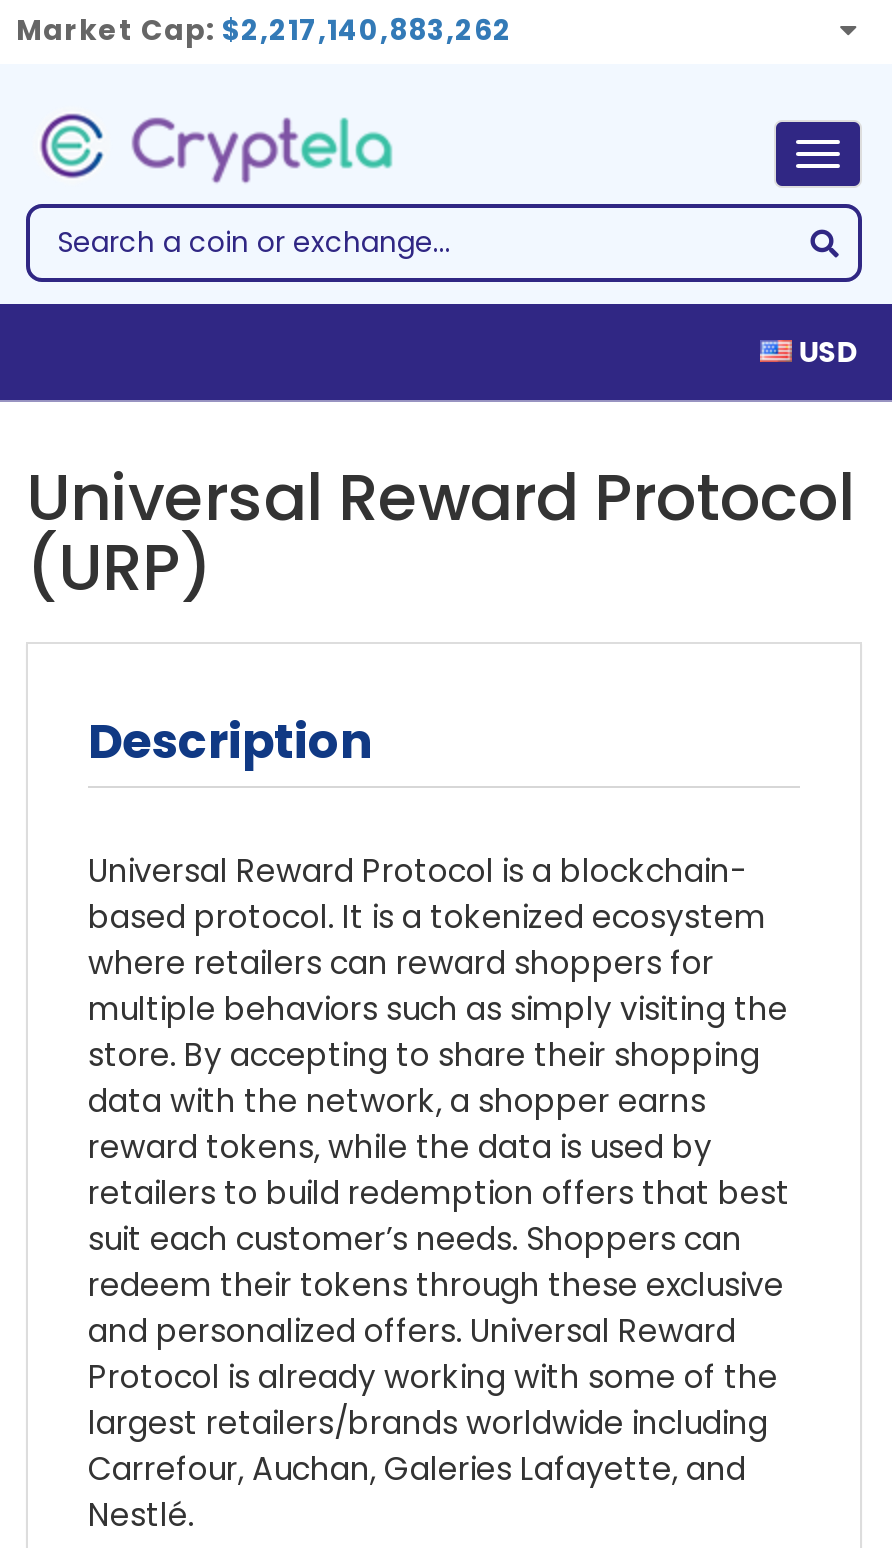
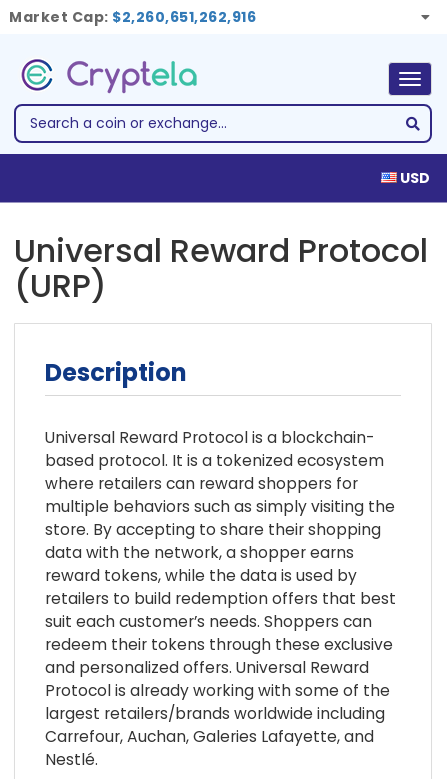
- Market Cap: $2,217,140,883,262
+ Market Cap: $2,260,651,262,916
